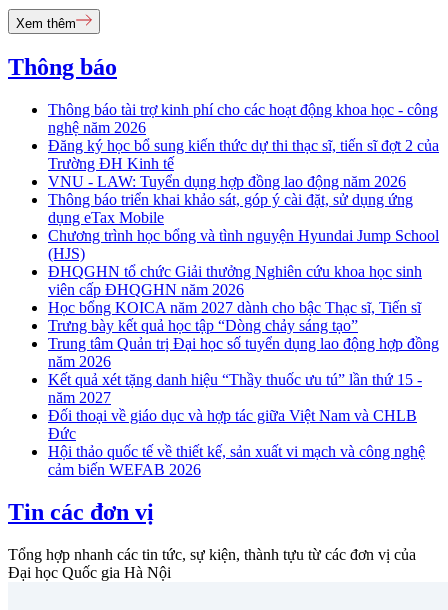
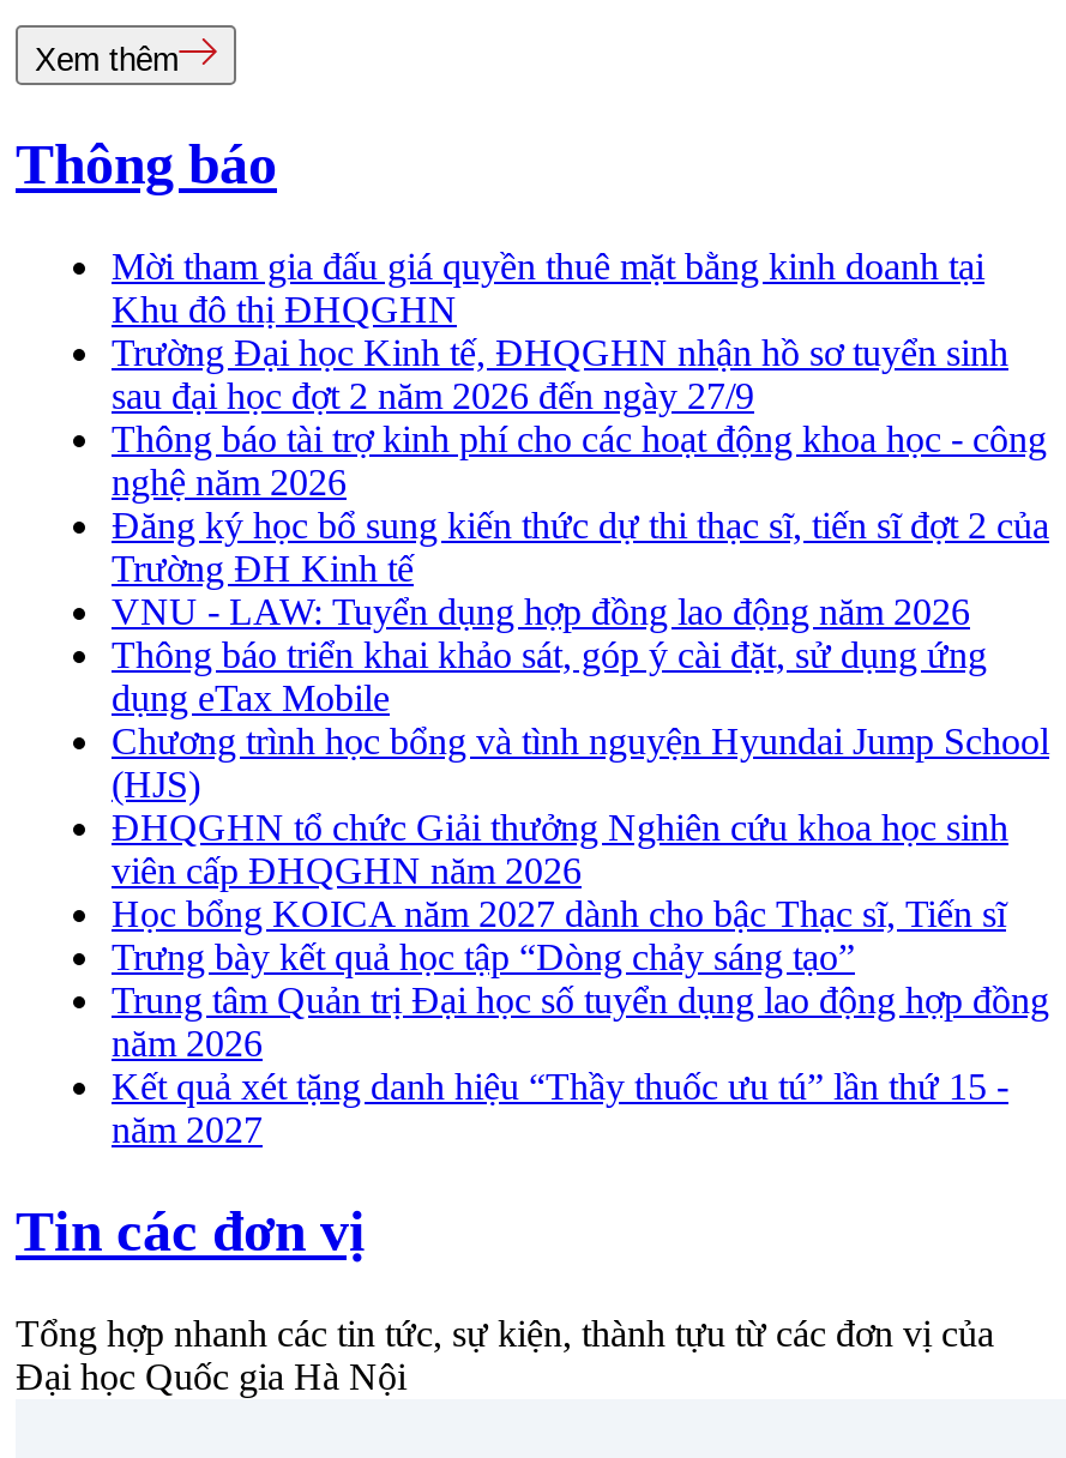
+ Mời tham gia đấu giá quyền thuê mặt bằng kinh doanh tại
+ Khu đô thị ĐHQGHN
+ Trường Đại học Kinh tế, ĐHQGHN nhận hồ sơ tuyển sinh
+ sau đại học đợt 2 năm 2026 đến ngày 27/9

moved down: Thông báo tài trợ kinh phí cho các hoạt động khoa học - công | nghệ năm 2026 | Đăng ký học bổ sung kiến thức dự thi thạc sĩ, tiến sĩ đợt 2 của | ... | Kết quả xét tặng danh hiệu “Thầy thuốc ưu tú” lần thứ 15 - | năm 2027

- Đối thoại về giáo dục và hợp tác giữa Việt Nam và CHLB
- Đức
- Hội thảo quốc tế về thiết kế, sản xuất vi mạch và công nghệ
- cảm biến WEFAB 2026
